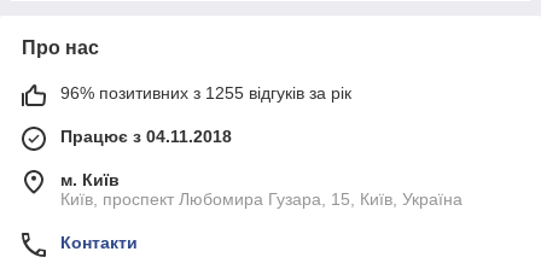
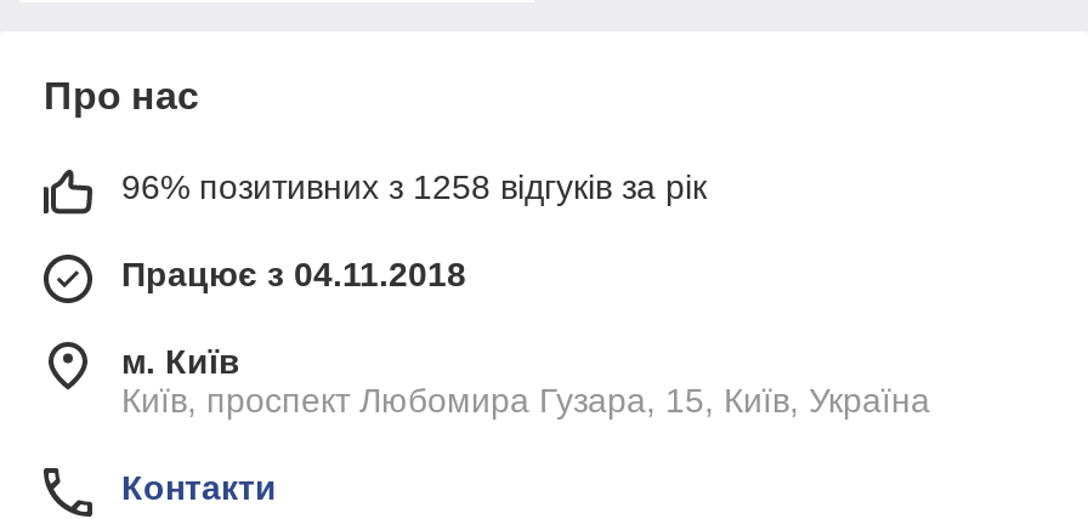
- 96% позитивних з 1255 відгуків за рік
+ 96% позитивних з 1258 відгуків за рік
